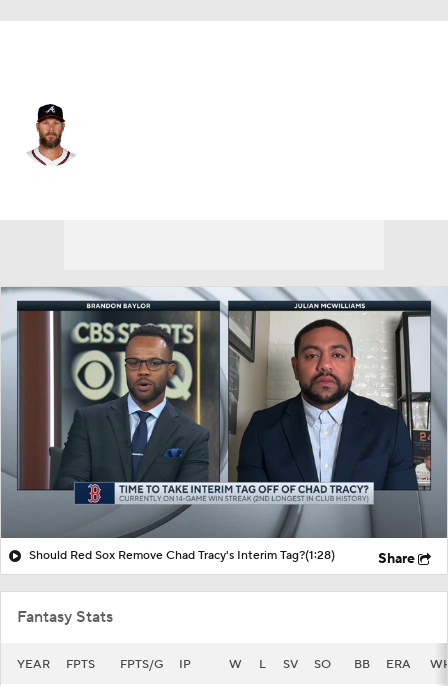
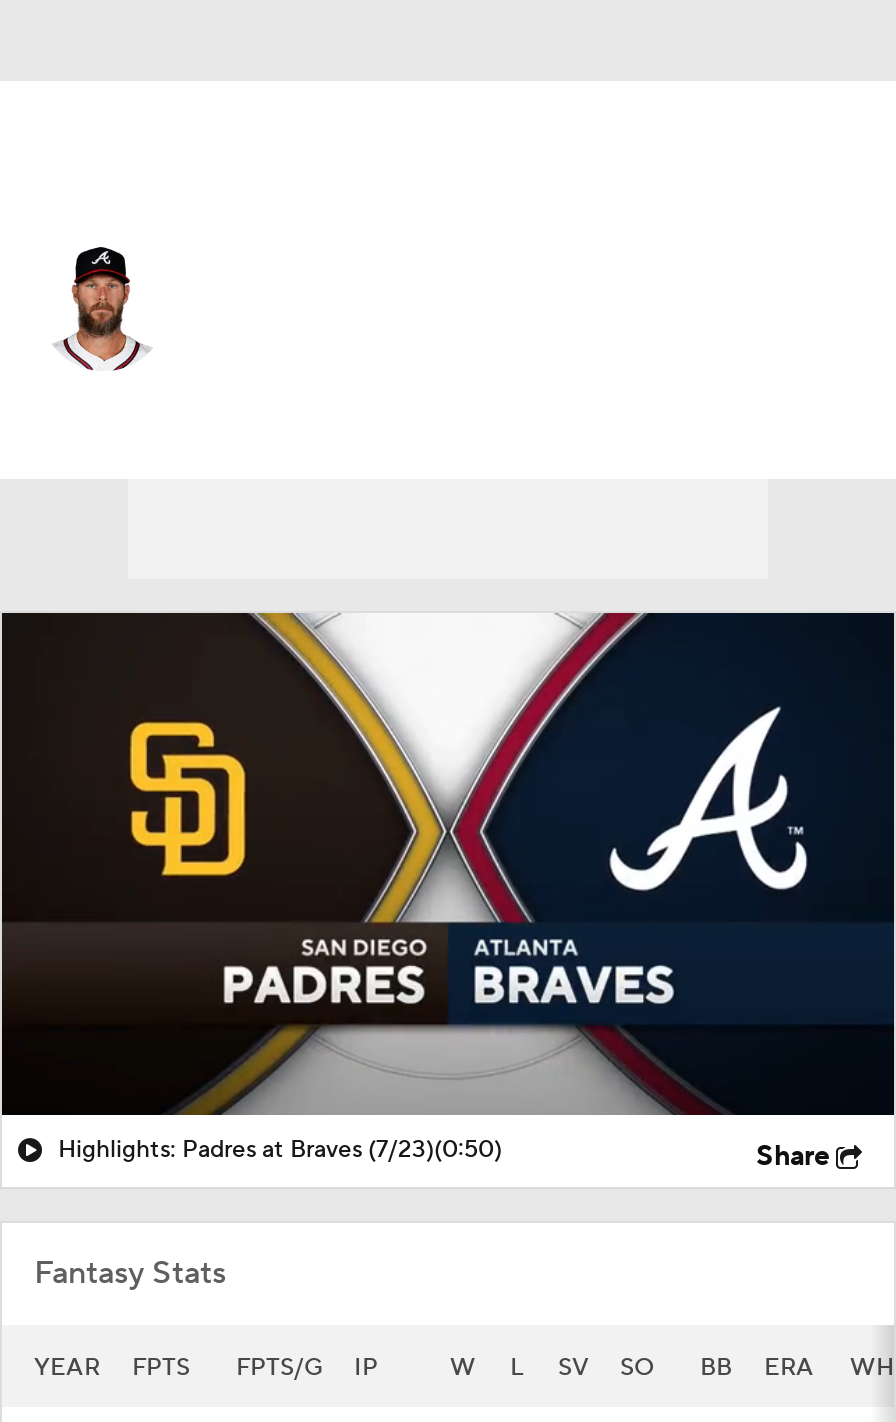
- [image]
- Should Red Sox Remove Chad Tracy's Interim Tag?(1:28)
+ [image]
+ Highlights: Padres at Braves (7/23)(0:50)
